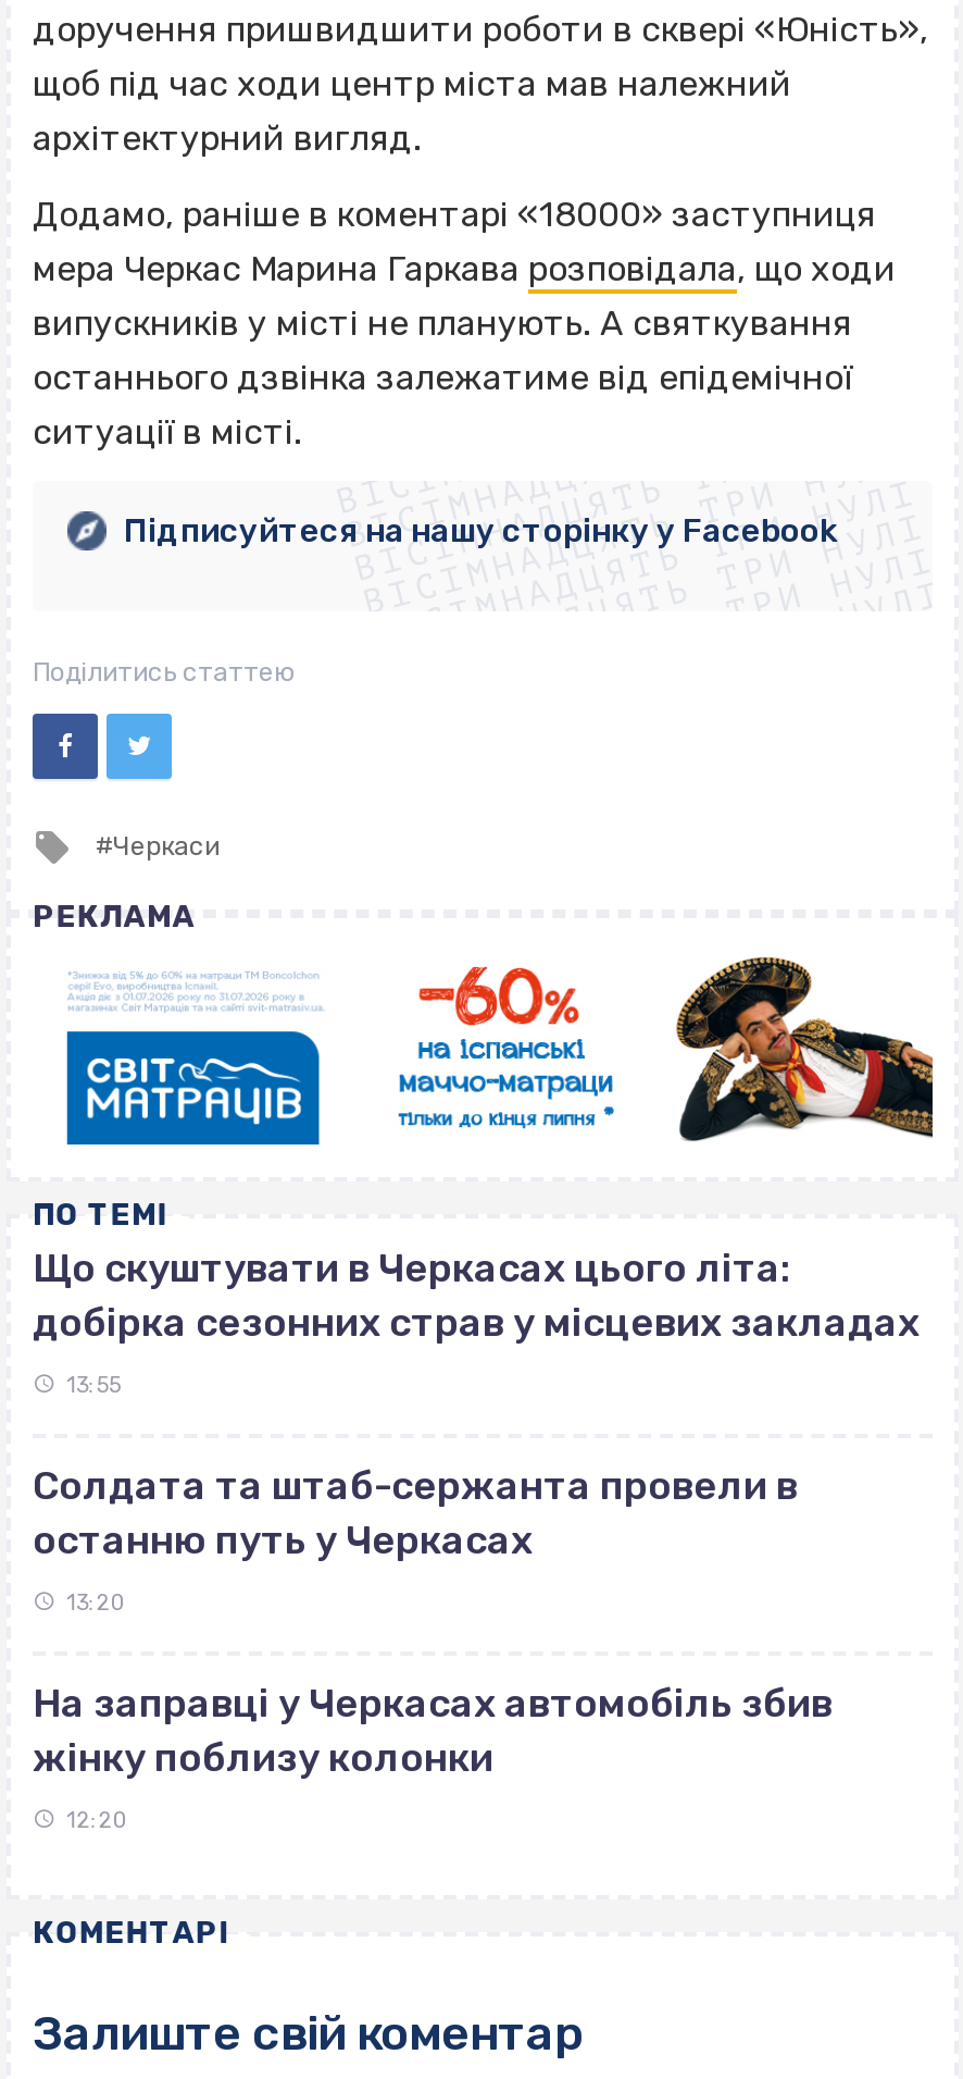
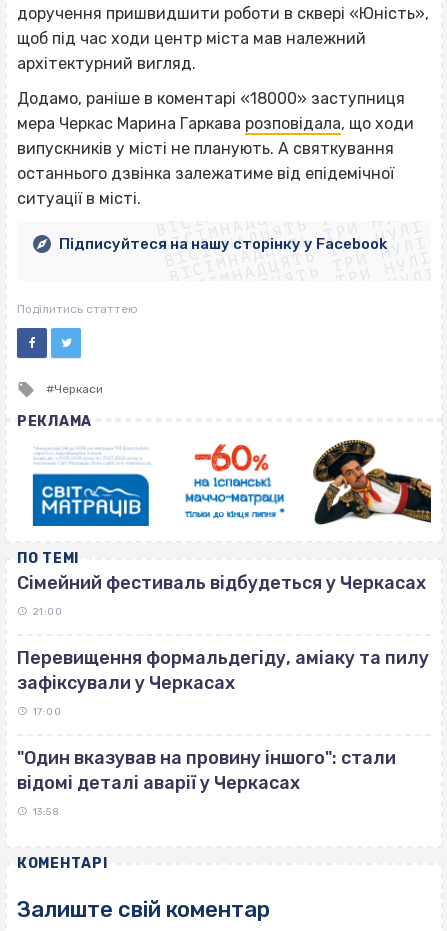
- Що скуштувати в Черкасах цього літа:
- добірка сезонних страв у місцевих закладах
+ Сімейний фестиваль відбудеться у Черкасах

- 13:55
+ 21:00

- Солдата та штаб-сержанта провели в
- останню путь у Черкасах
+ Перевищення формальдегіду, аміаку та пилу
+ зафіксували у Черкасах

- 13:20
+ 17:00

- На заправці у Черкасах автомобіль збив
- жінку поблизу колонки
+ "Один вказував на провину іншого": стали
+ відомі деталі аварії у Черкасах

- 12:20
+ 13:58
